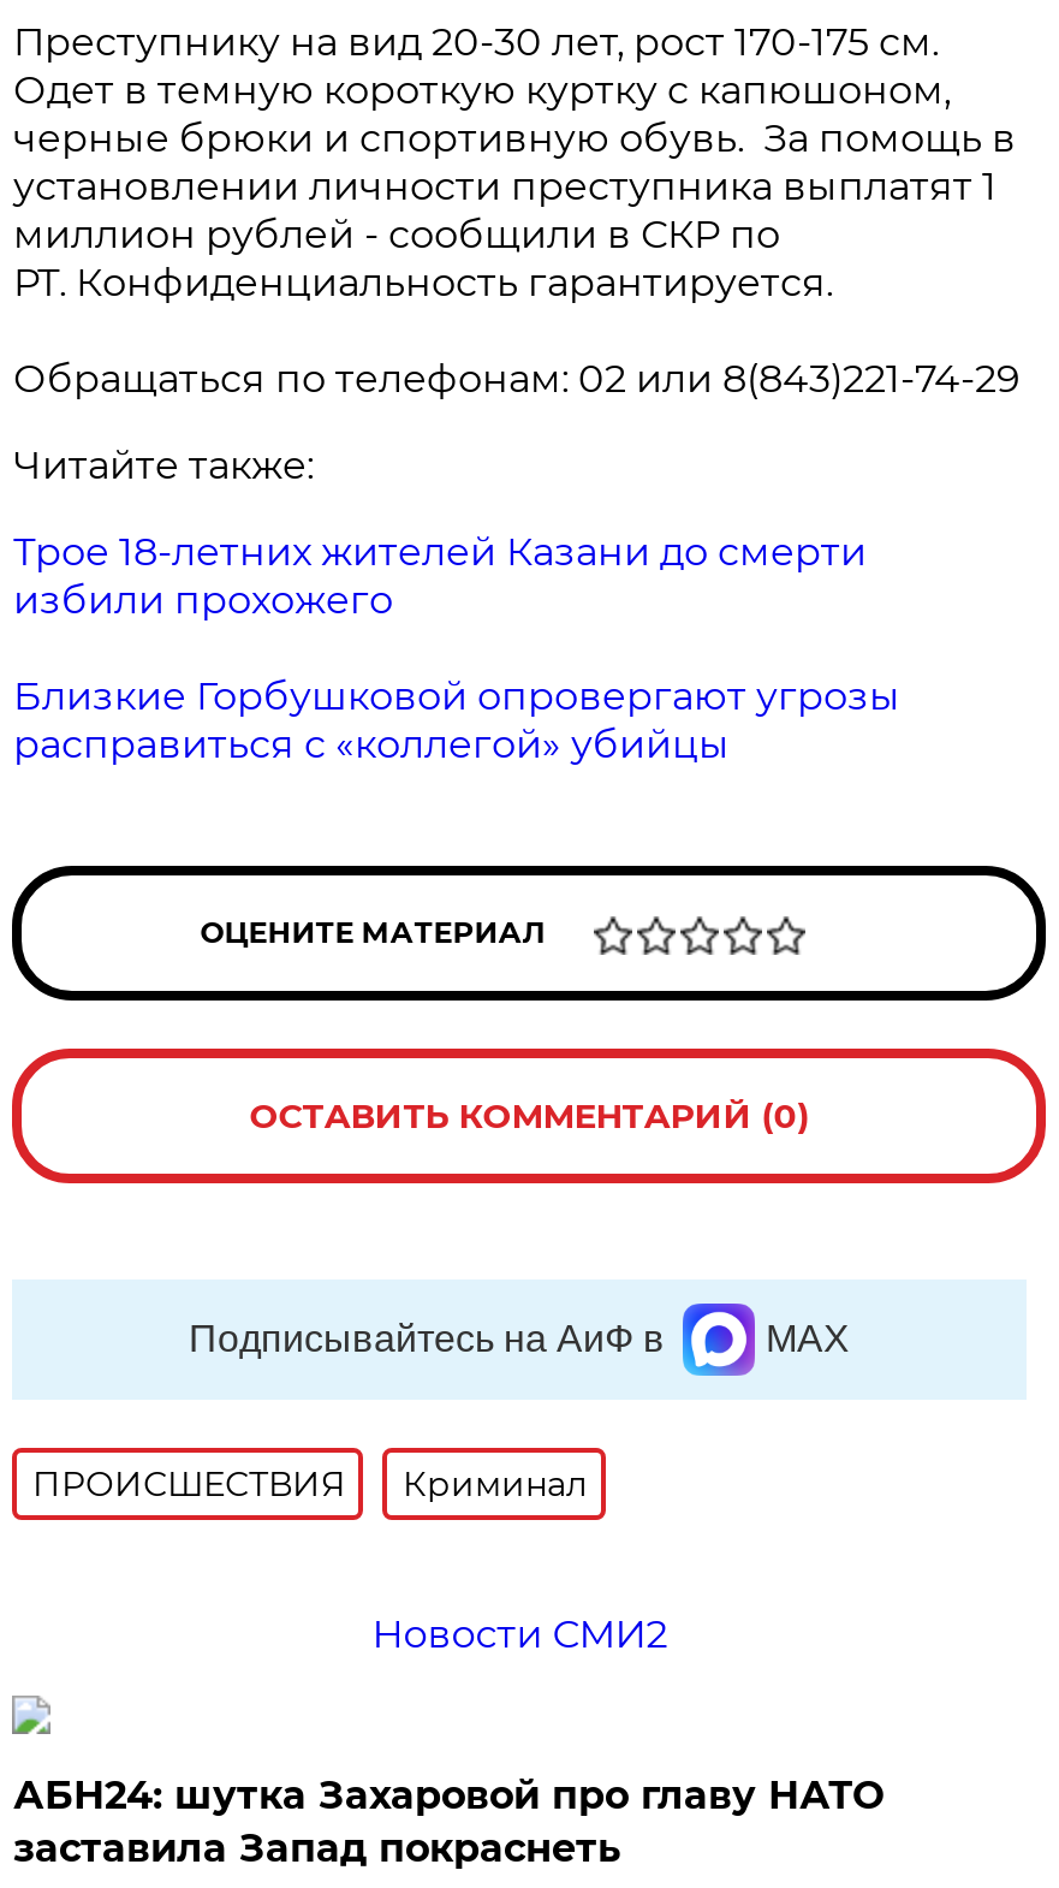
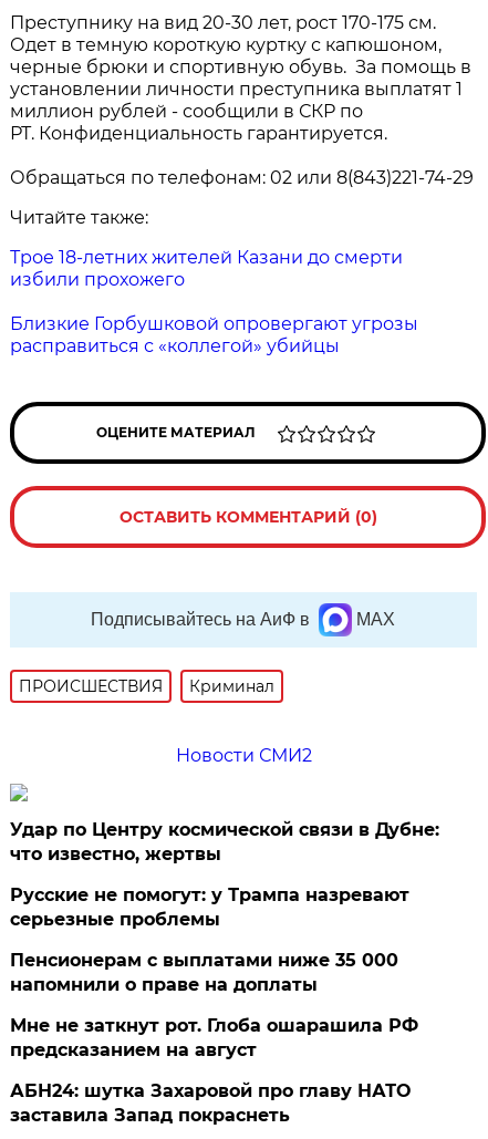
+ Удар по Центру космической связи в Дубне:
+ что известно, жертвы
+ Русские не помогут: у Трампа назревают
+ серьезные проблемы
+ Пенсионерам с выплатами ниже 35 000
+ напомнили о праве на доплаты
+ Мне не заткнут рот. Глоба ошарашила РФ
+ предсказанием на август
